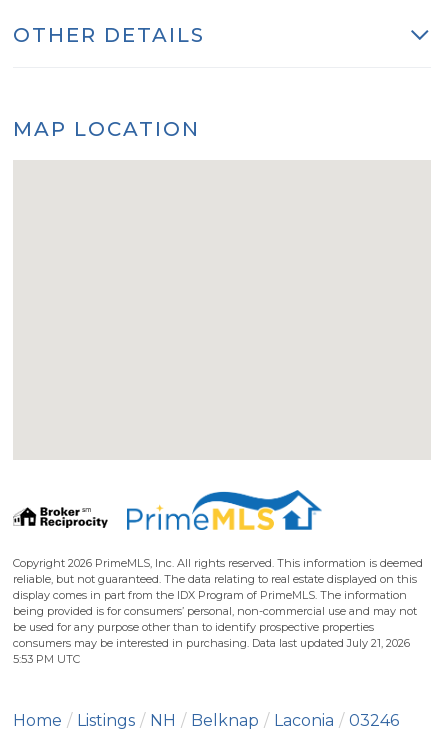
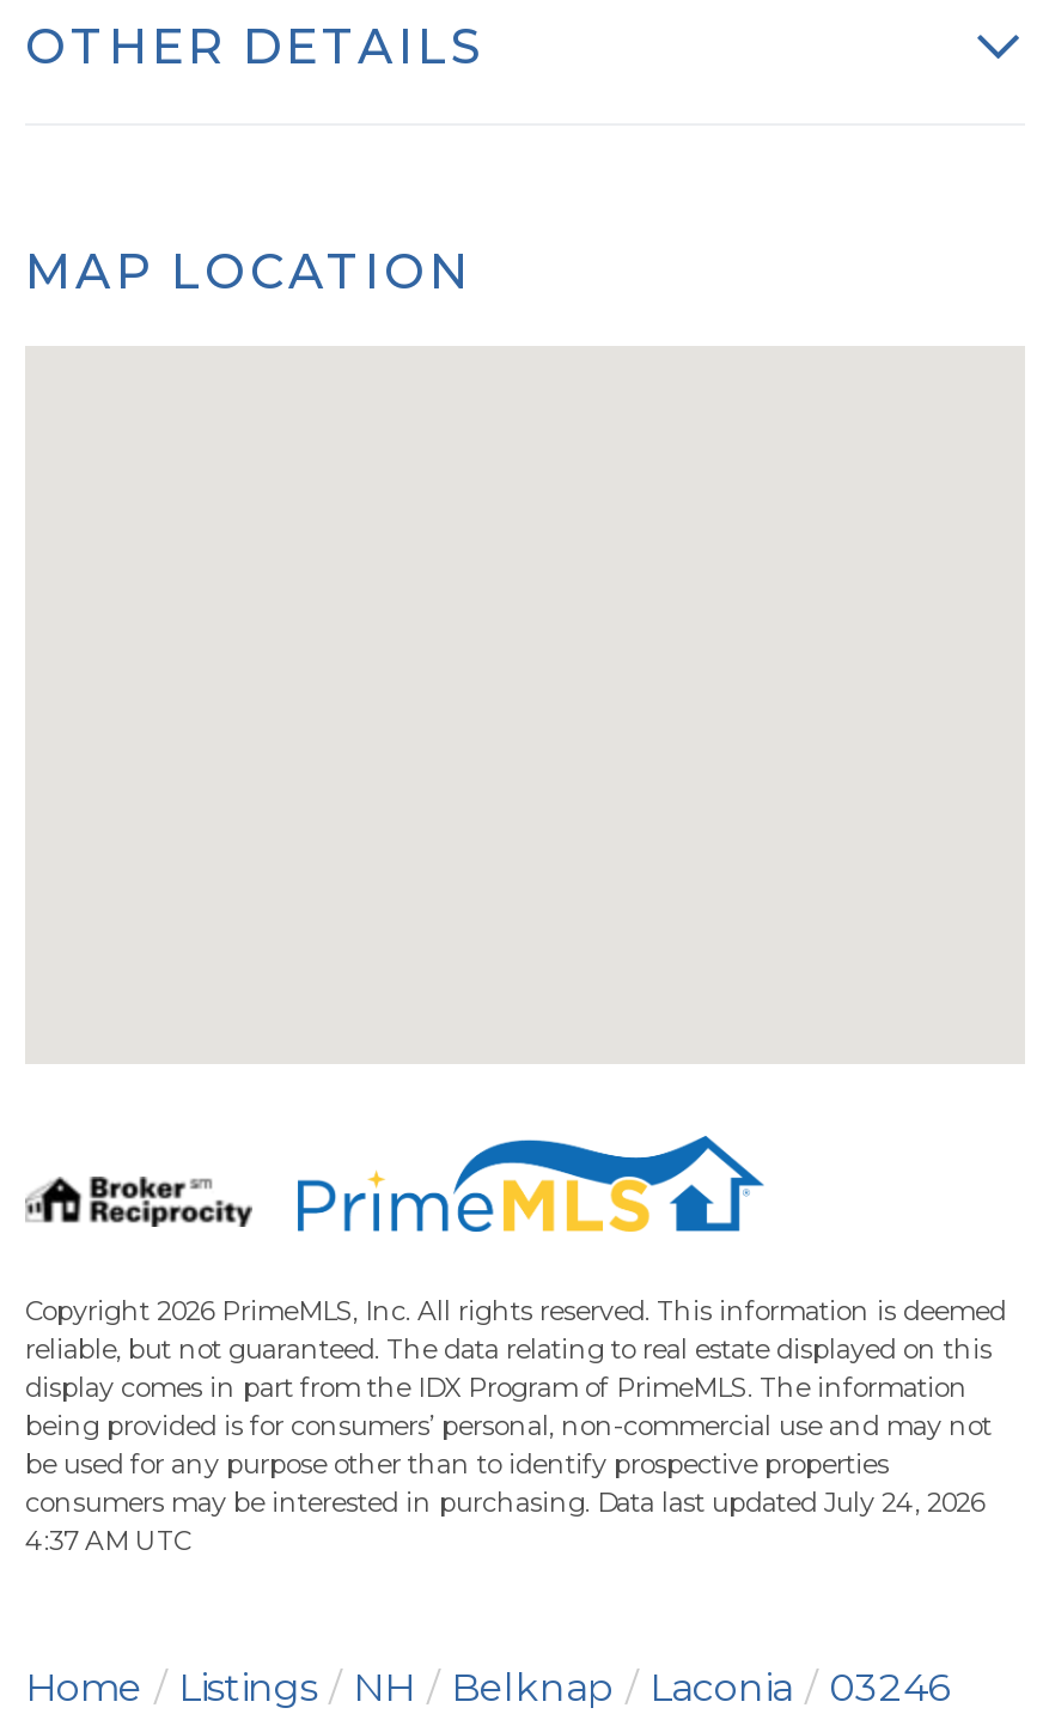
- consumers may be interested in purchasing. Data last updated July 21, 2026
+ consumers may be interested in purchasing. Data last updated July 24, 2026

- 5:53 PM UTC
+ 4:37 AM UTC
